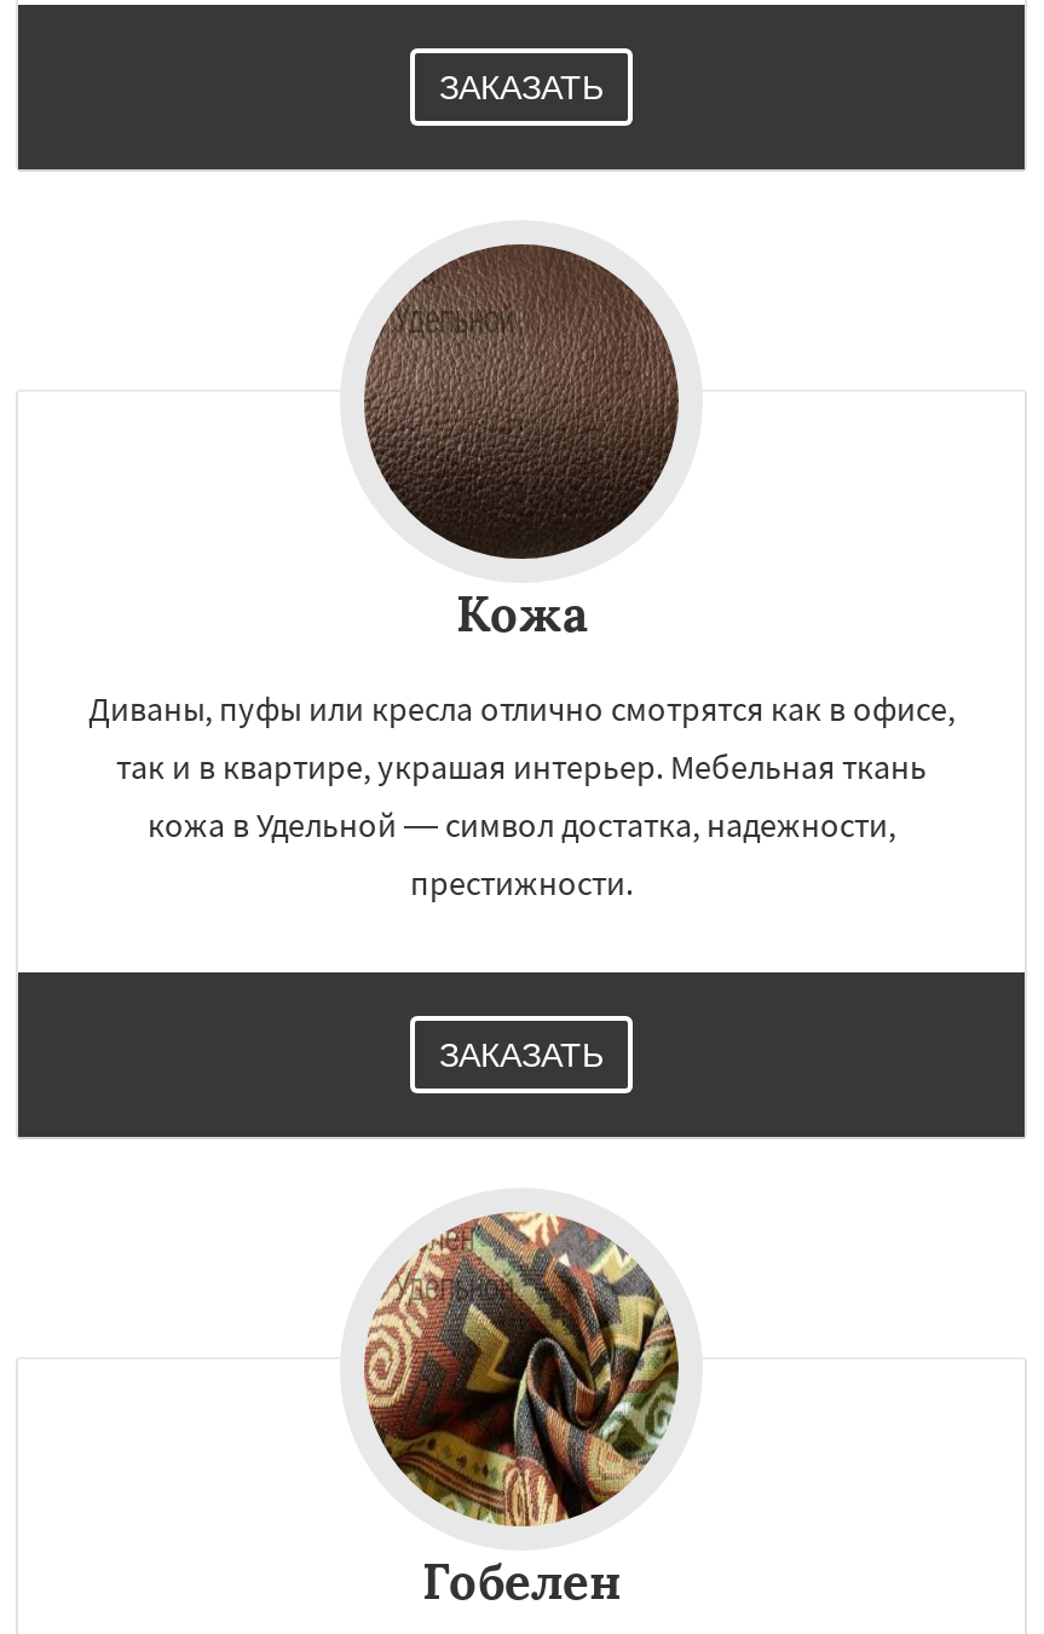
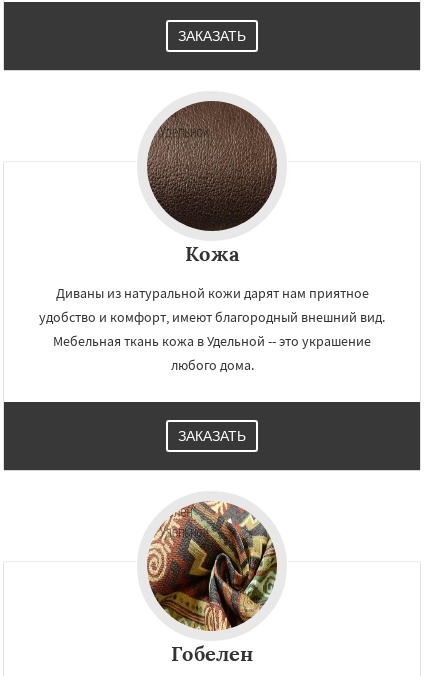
- Диваны, пуфы или кресла отлично смотрятся как в офисе,
- так и в квартире, украшая интерьер. Мебельная ткань
- кожа в Удельной — символ достатка, надежности,
- престижности.
+ Диваны из натуральной кожи дарят нам приятное
+ удобство и комфорт, имеют благородный внешний вид.
+ Мебельная ткань кожа в Удельной -- это украшение
+ любого дома.
